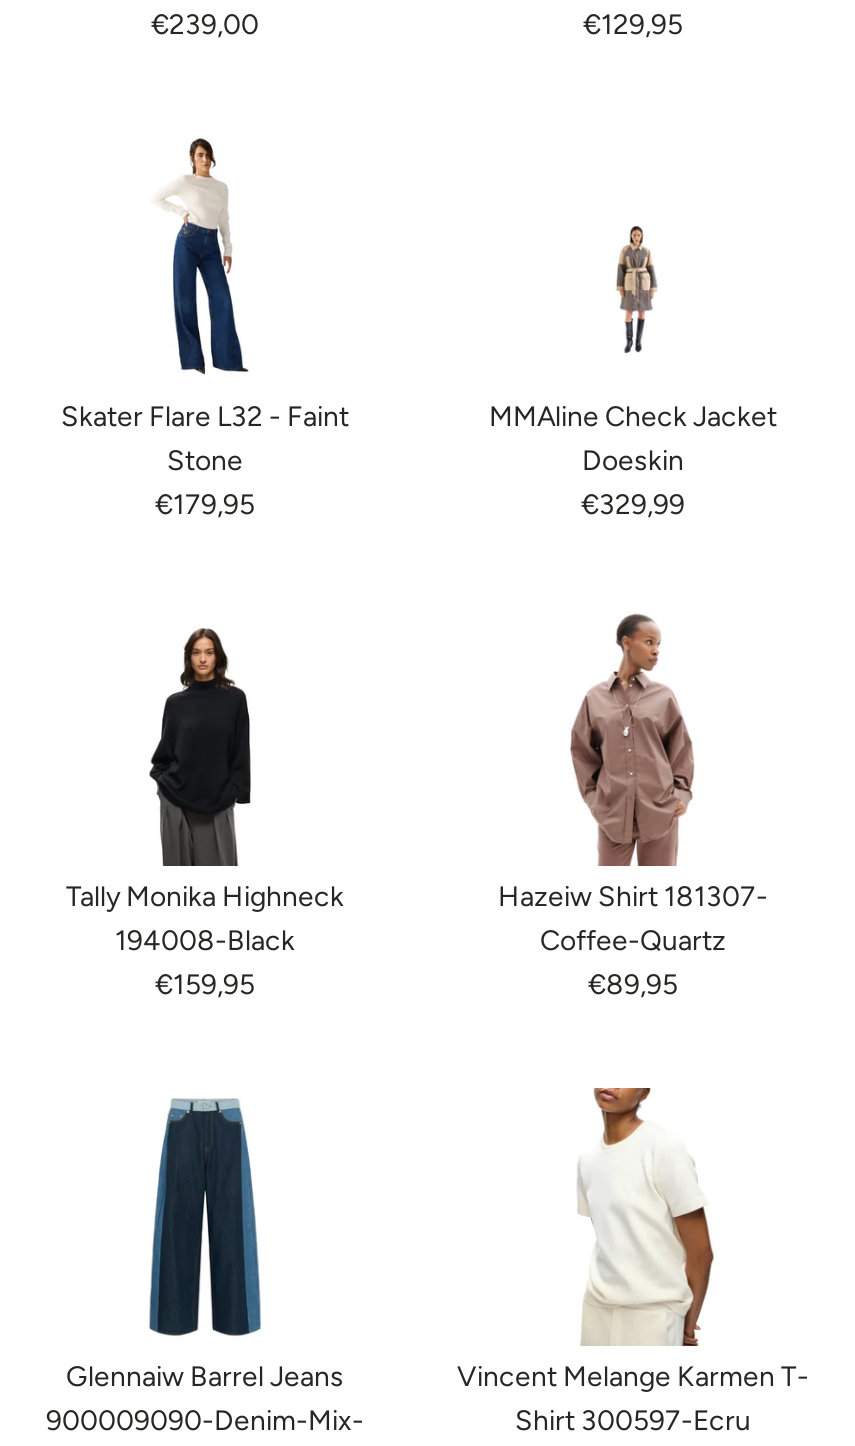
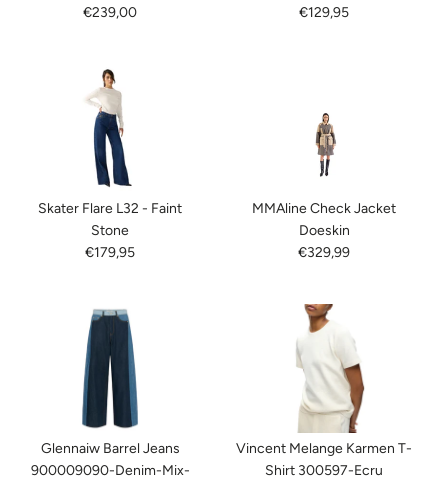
- [image]
- Tally Monika Highneck
- 194008-Black
- €159,95

- [image]
- Hazeiw Shirt 181307-
- Coffee-Quartz
- €89,95
